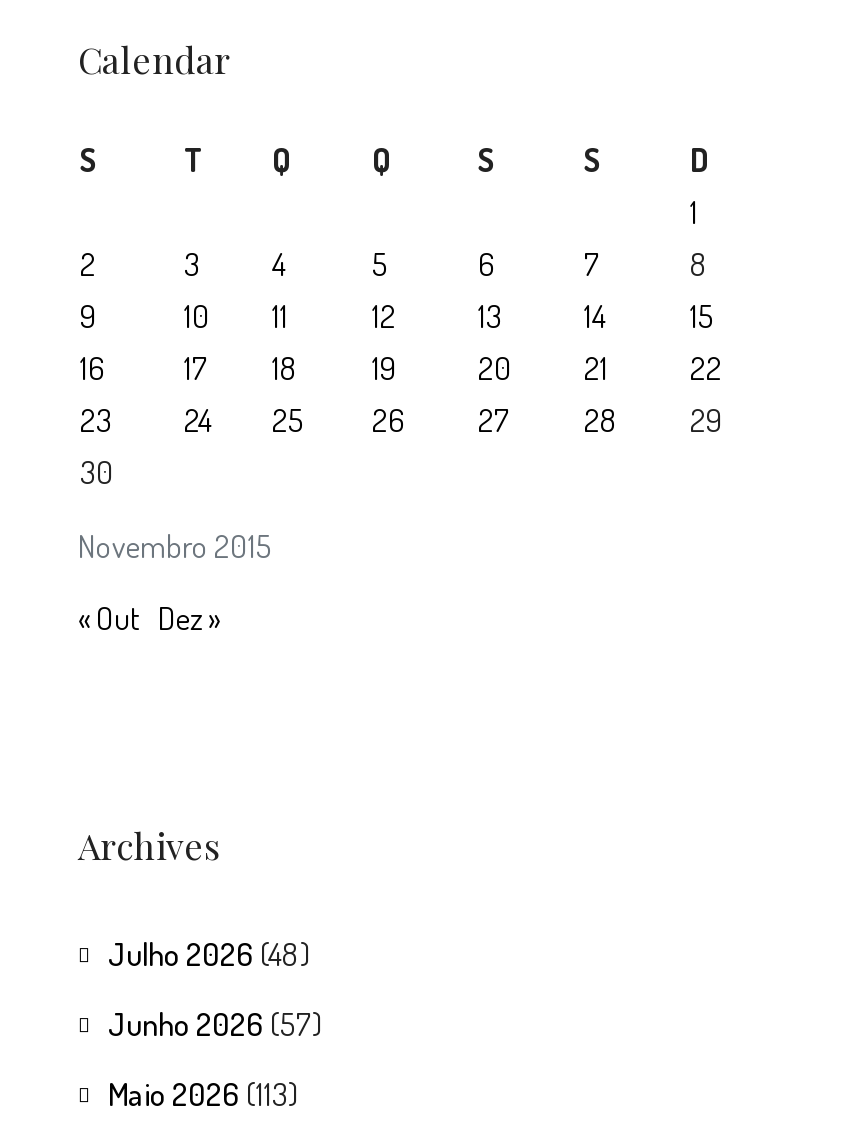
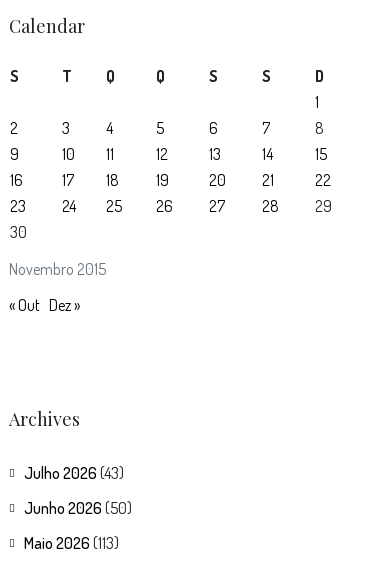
- Julho 2026 (48)
+ Julho 2026 (43)

- Junho 2026 (57)
+ Junho 2026 (50)
